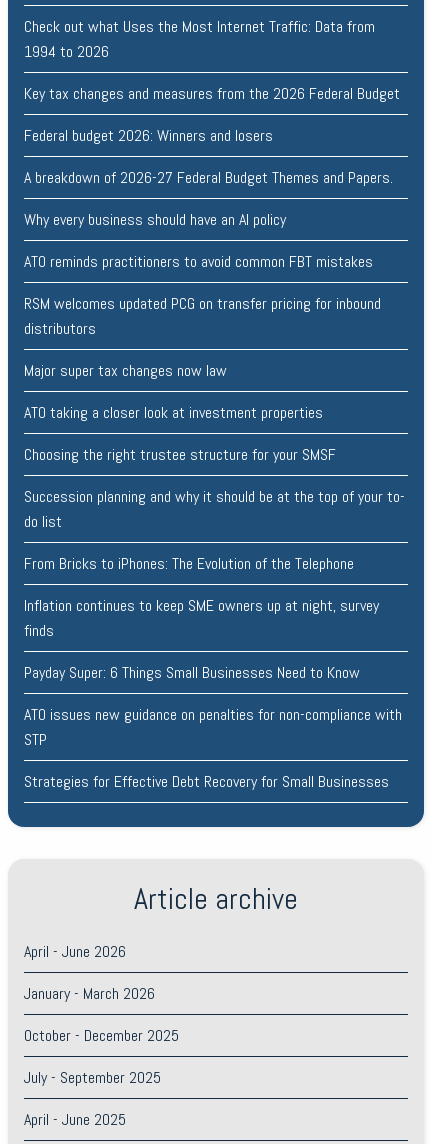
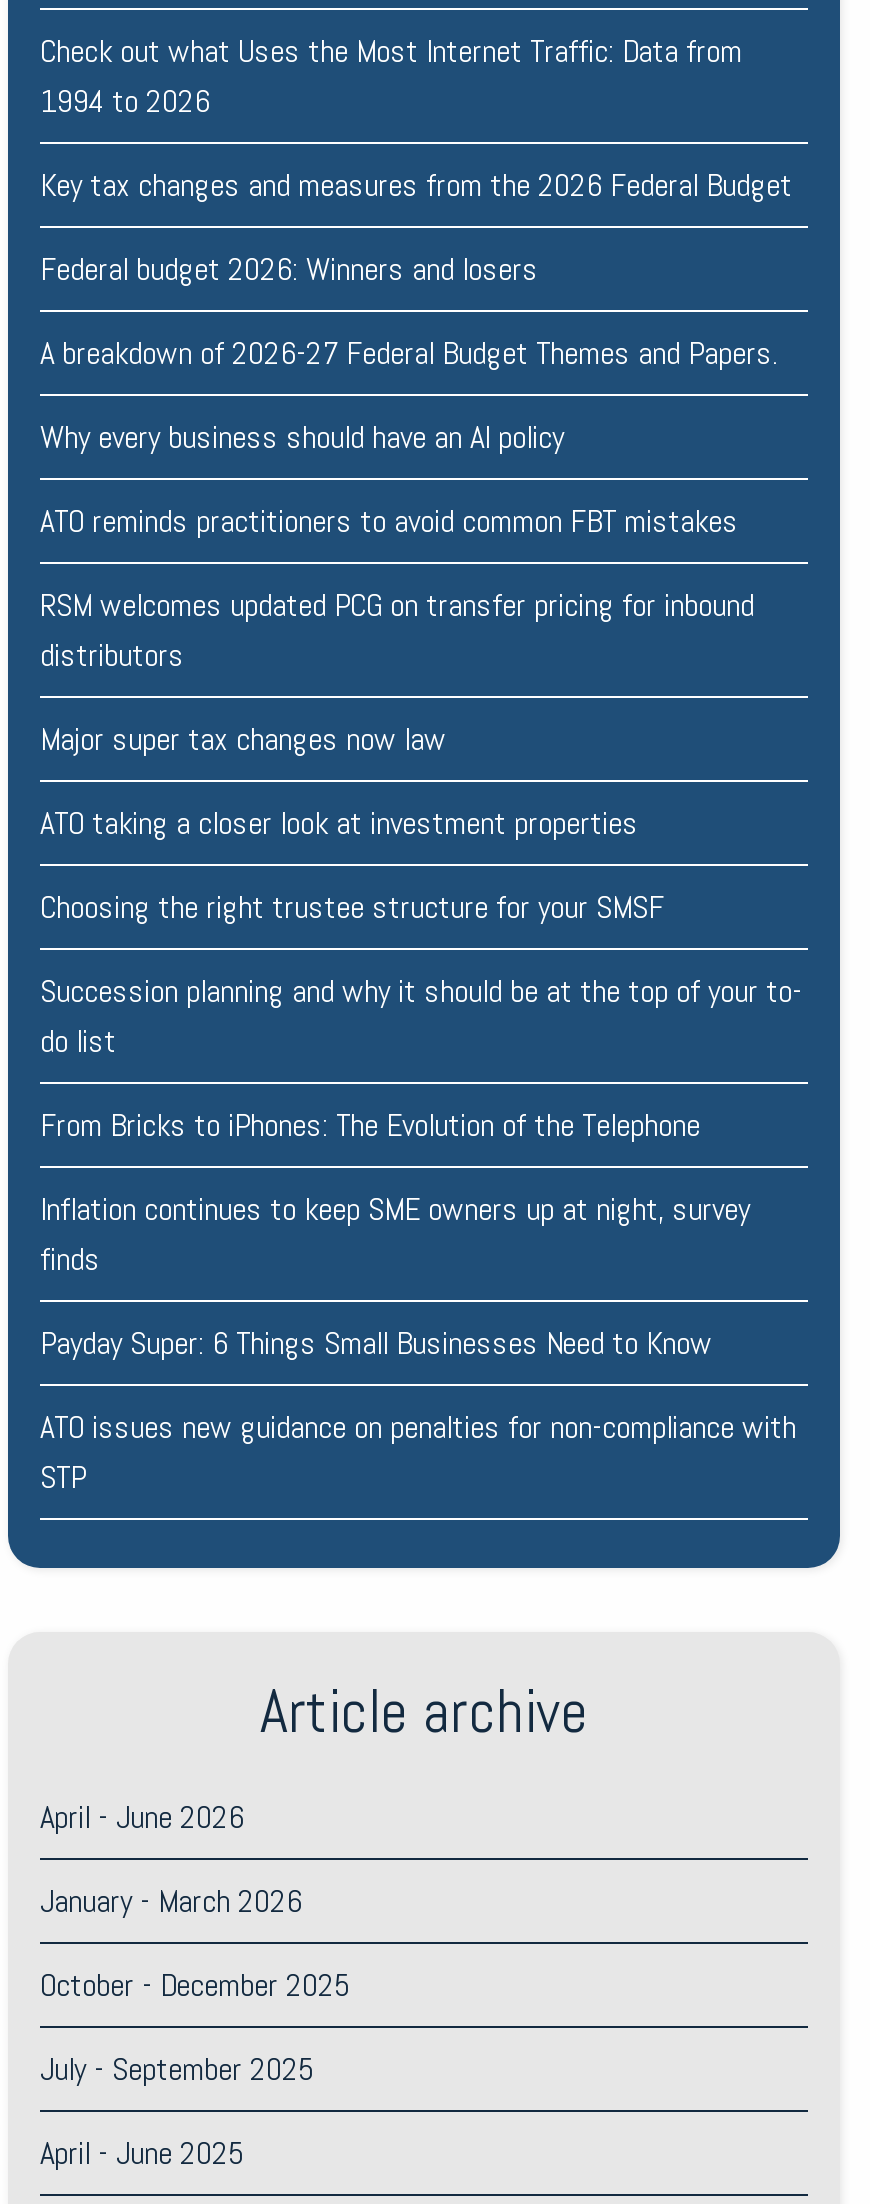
- Strategies for Effective Debt Recovery for Small Businesses
